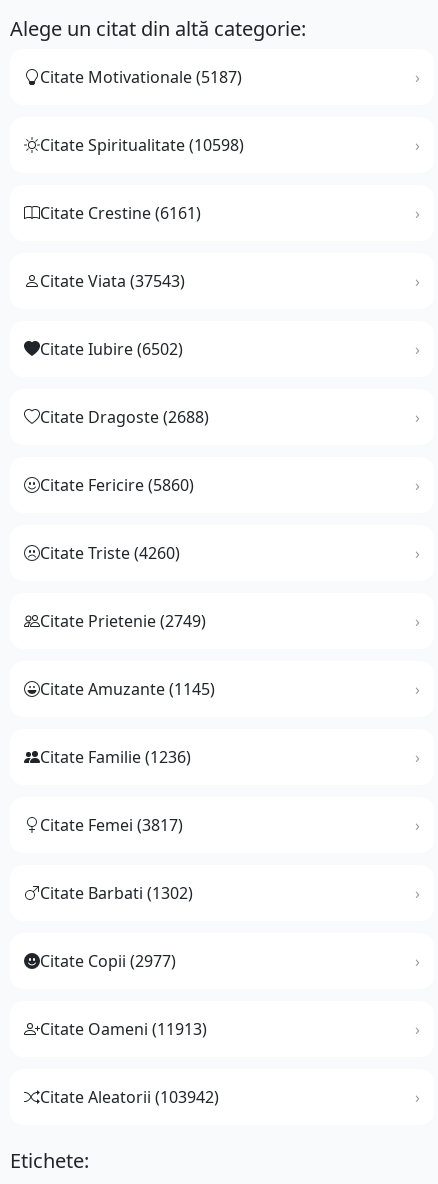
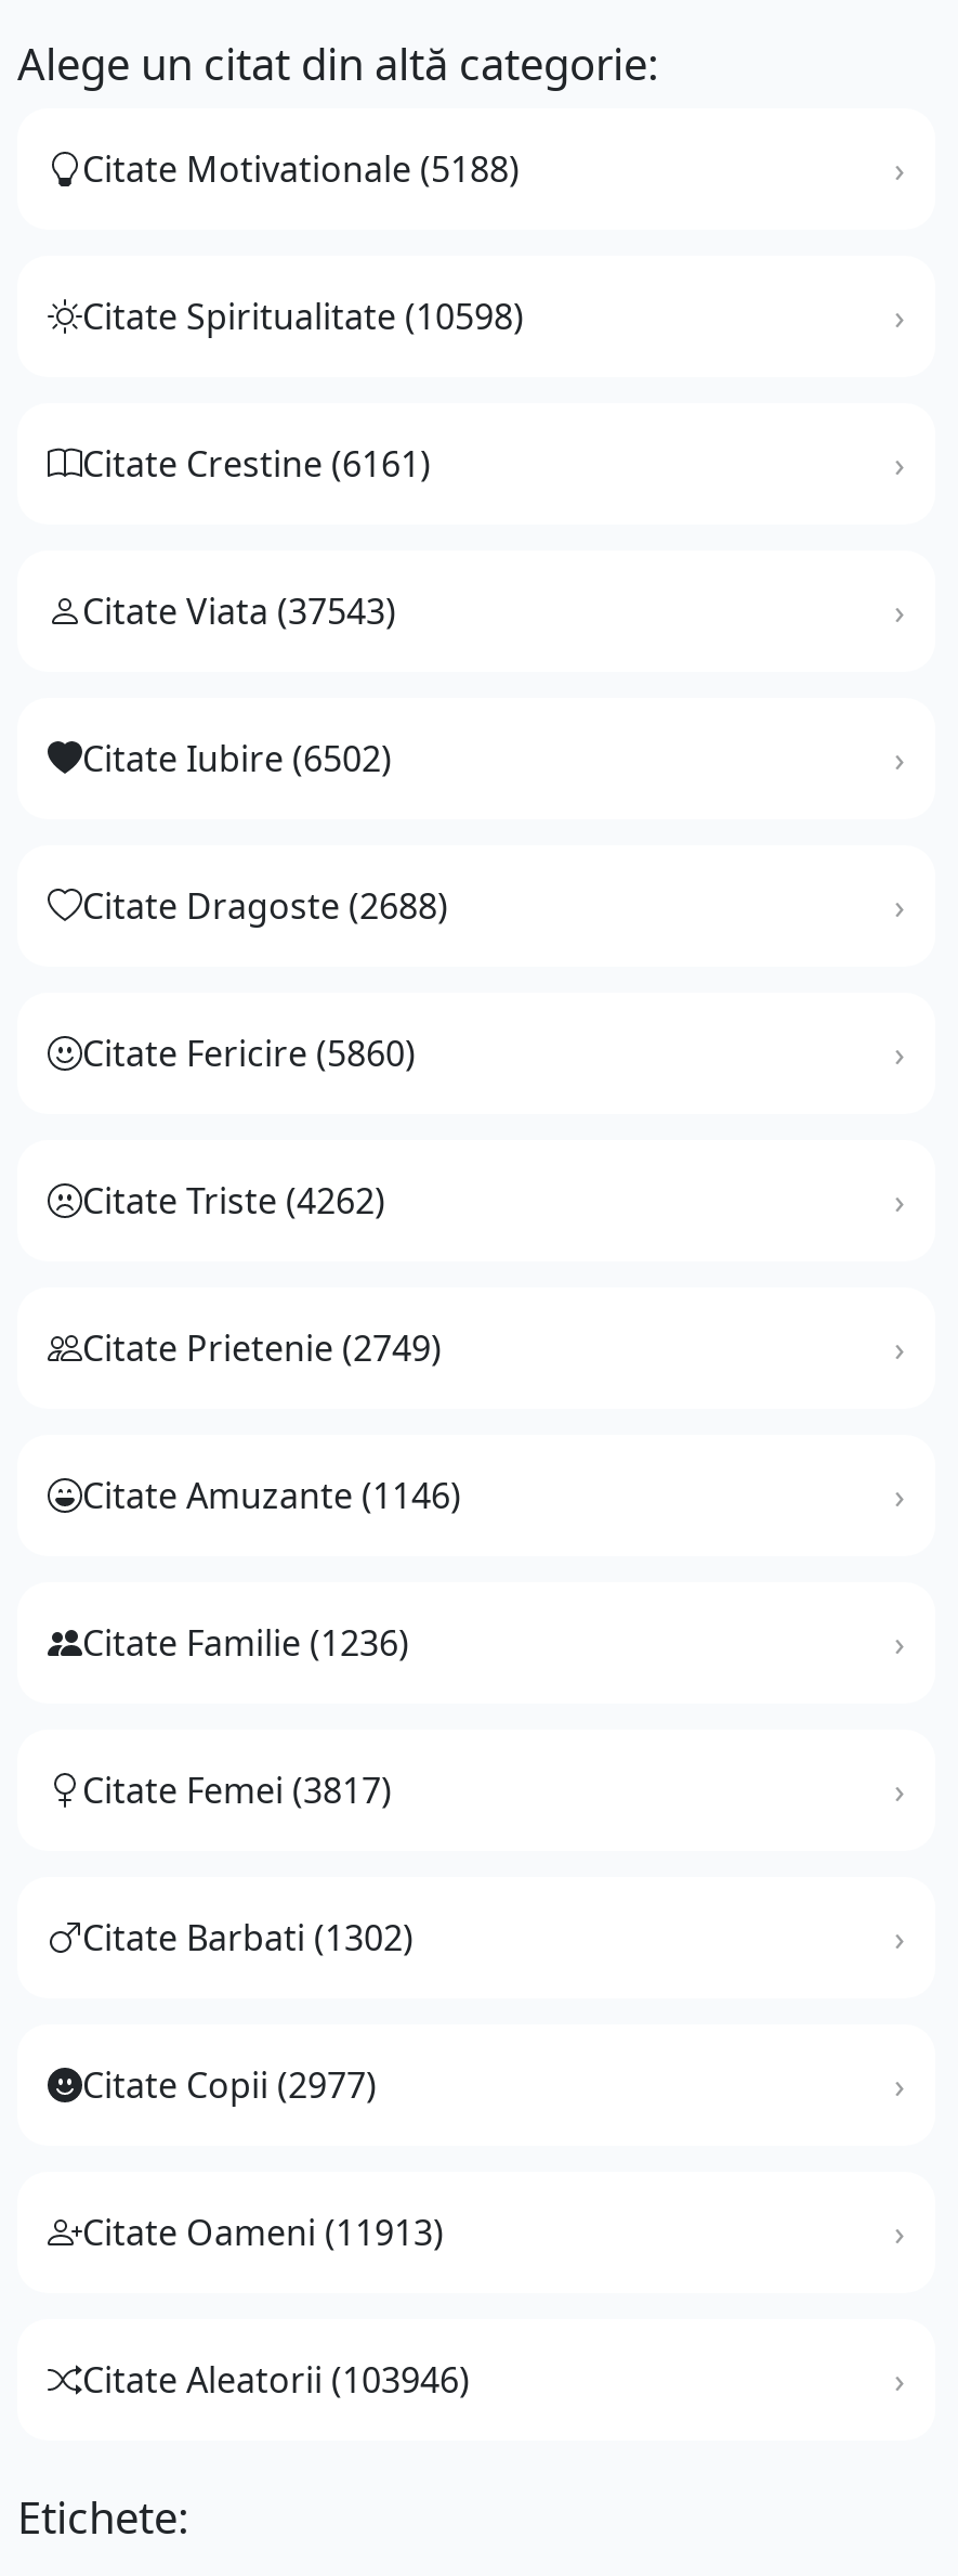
- Citate Motivationale (5187)
+ Citate Motivationale (5188)

- Citate Triste (4260)
+ Citate Triste (4262)

- Citate Amuzante (1145)
+ Citate Amuzante (1146)

- Citate Aleatorii (103942)
+ Citate Aleatorii (103946)
